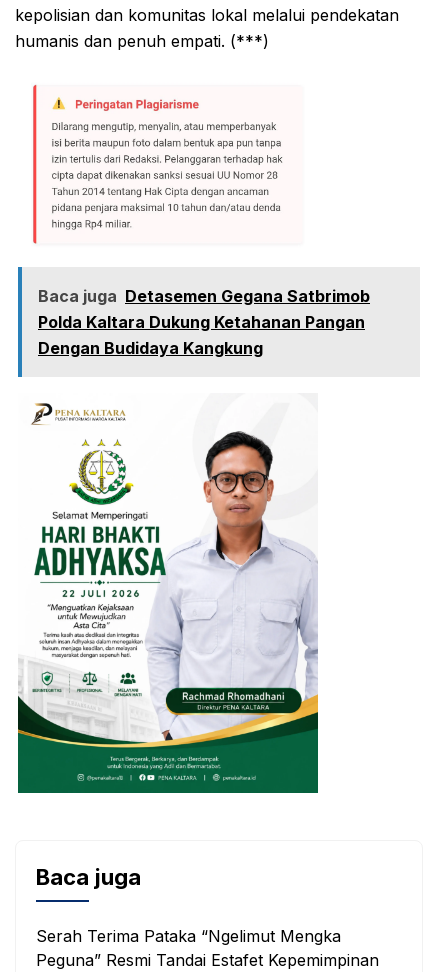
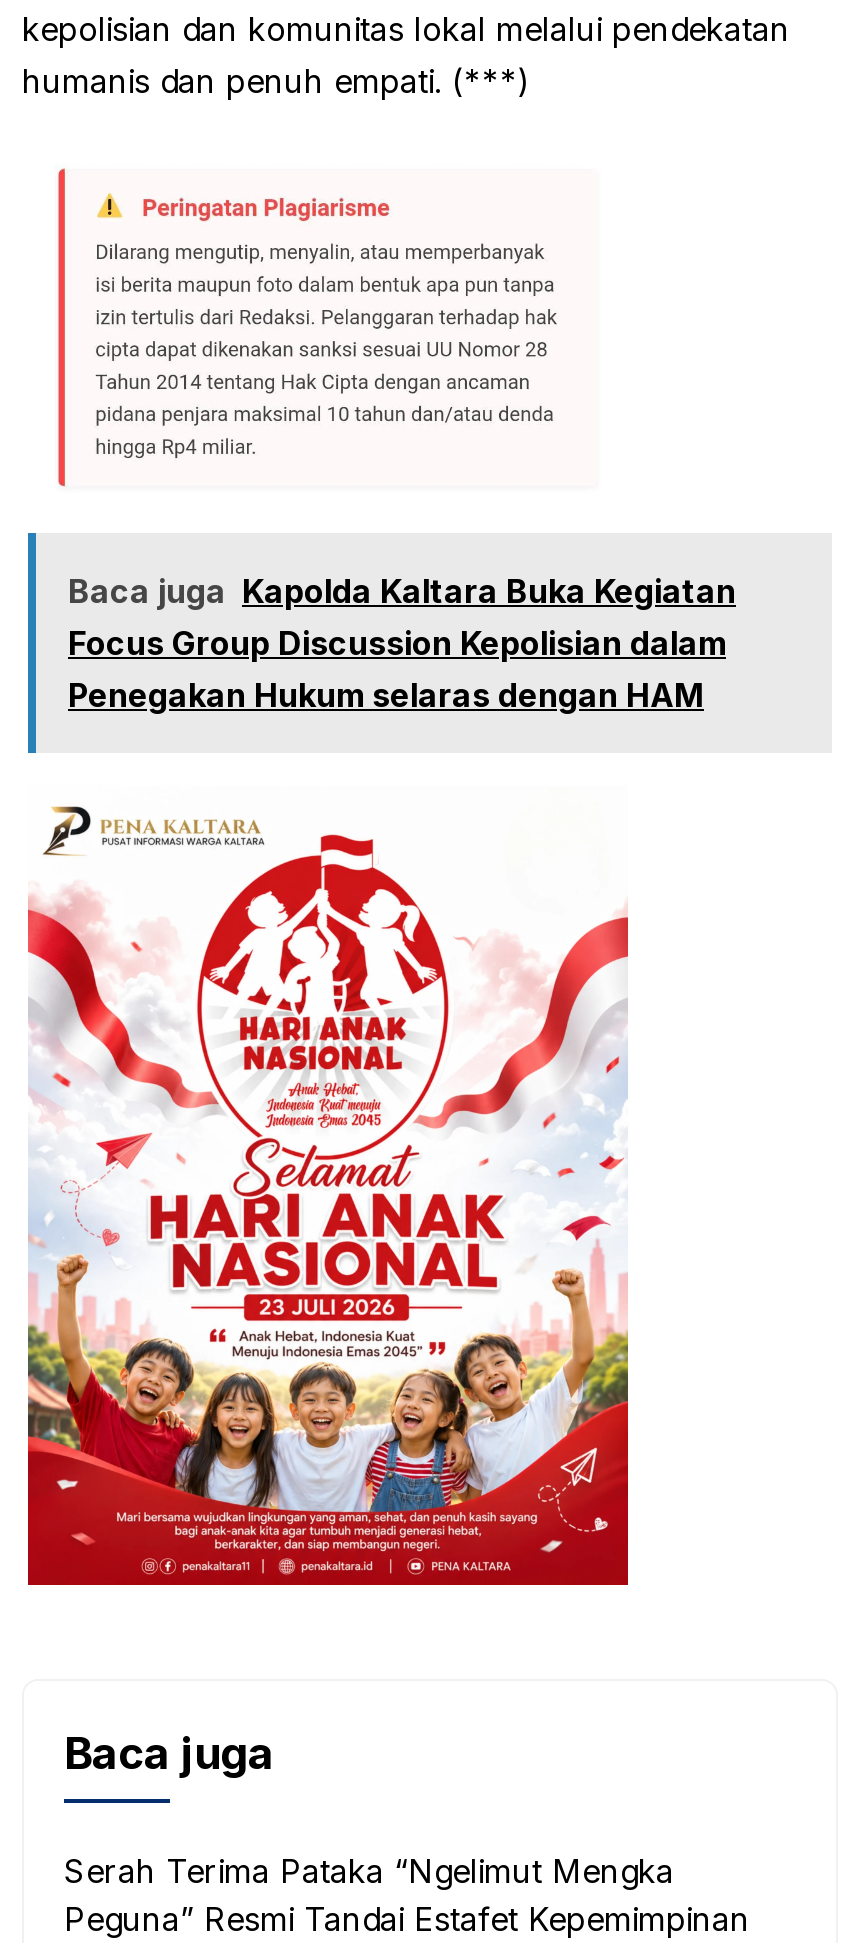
- Baca juga Detasemen Gegana Satbrimob
- Polda Kaltara Dukung Ketahanan Pangan
- Dengan Budidaya Kangkung
+ Baca juga Kapolda Kaltara Buka Kegiatan
+ Focus Group Discussion Kepolisian dalam
+ Penegakan Hukum selaras dengan HAM

- [image]
+ [image]
